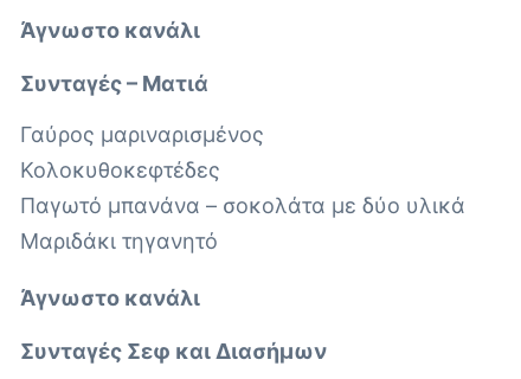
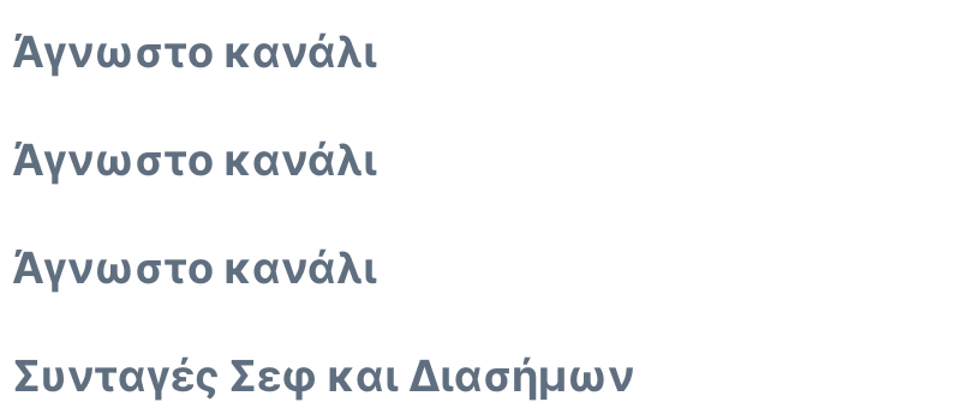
- Συνταγές – Ματιά
- Γαύρος μαριναρισμένος
- Κολοκυθοκεφτέδες
- Παγωτό μπανάνα – σοκολάτα με δύο υλικά
- Μαριδάκι τηγανητό
+ Άγνωστο κανάλι
